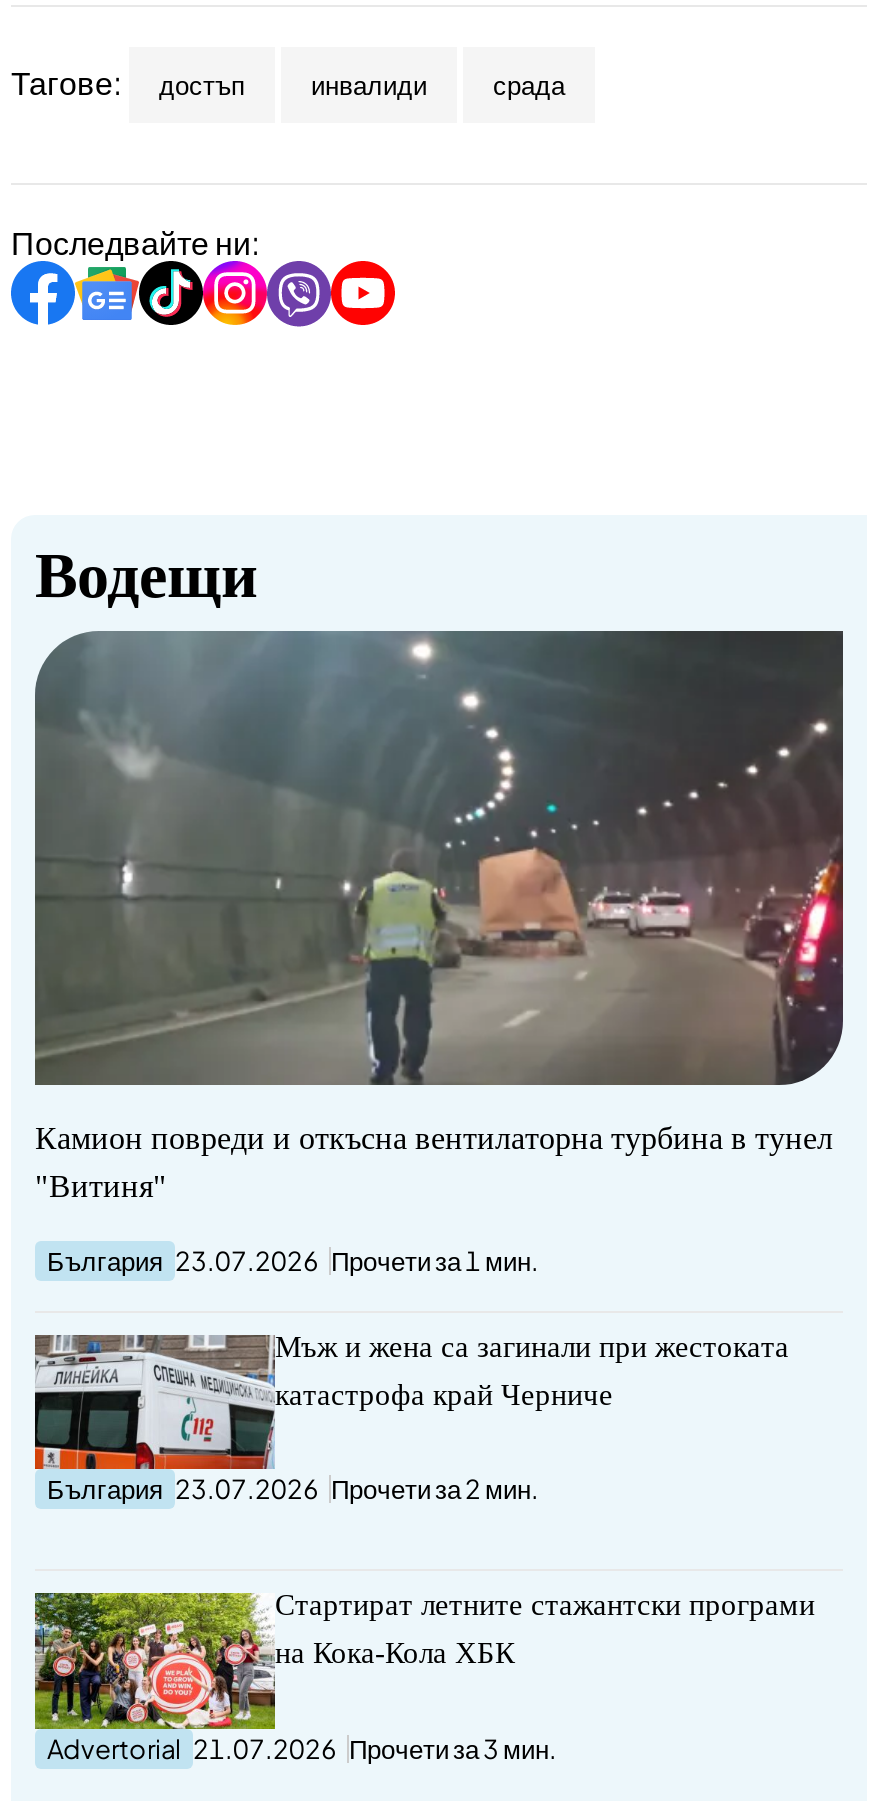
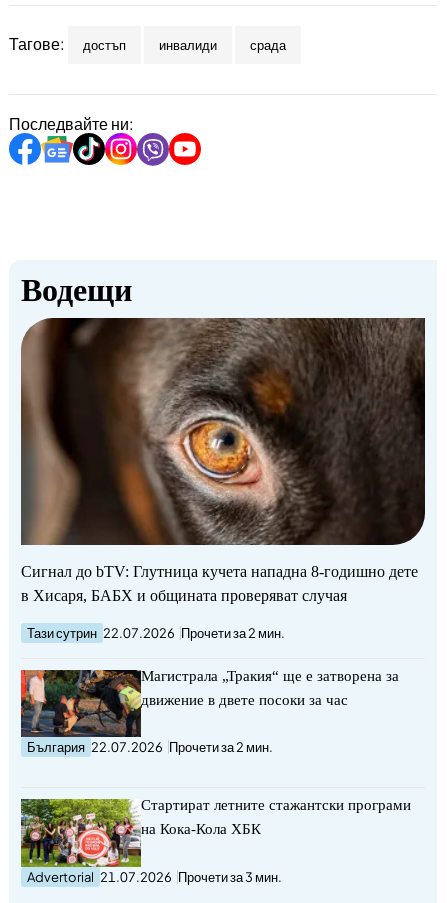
- [image]
- Камион повреди и откъсна вентилаторна турбина в тунел
- "Витиня"
+ [image]
+ Сигнал до bTV: Глутница кучета нападна 8-годишно дете
+ в Хисаря, БАБХ и общината проверяват случая

- България 23.07.2026 Прочети за 1 мин.
+ Тази сутрин 22.07.2026 Прочети за 2 мин.

- [image]
- Мъж и жена са загинали при жестоката
+ [image]
+ Магистрала „Тракия“ ще е затворена за

- катастрофа край Черниче
+ движение в двете посоки за час

- България 23.07.2026 Прочети за 2 мин.
+ България 22.07.2026 Прочети за 2 мин.
